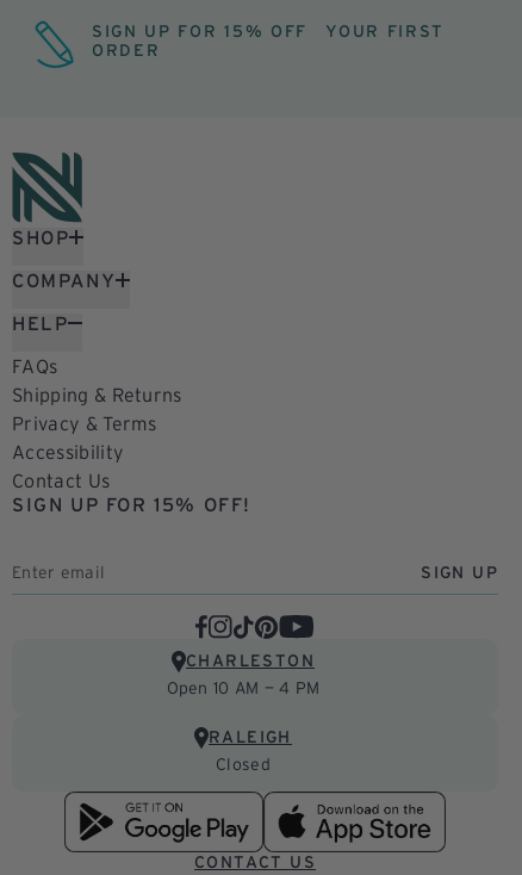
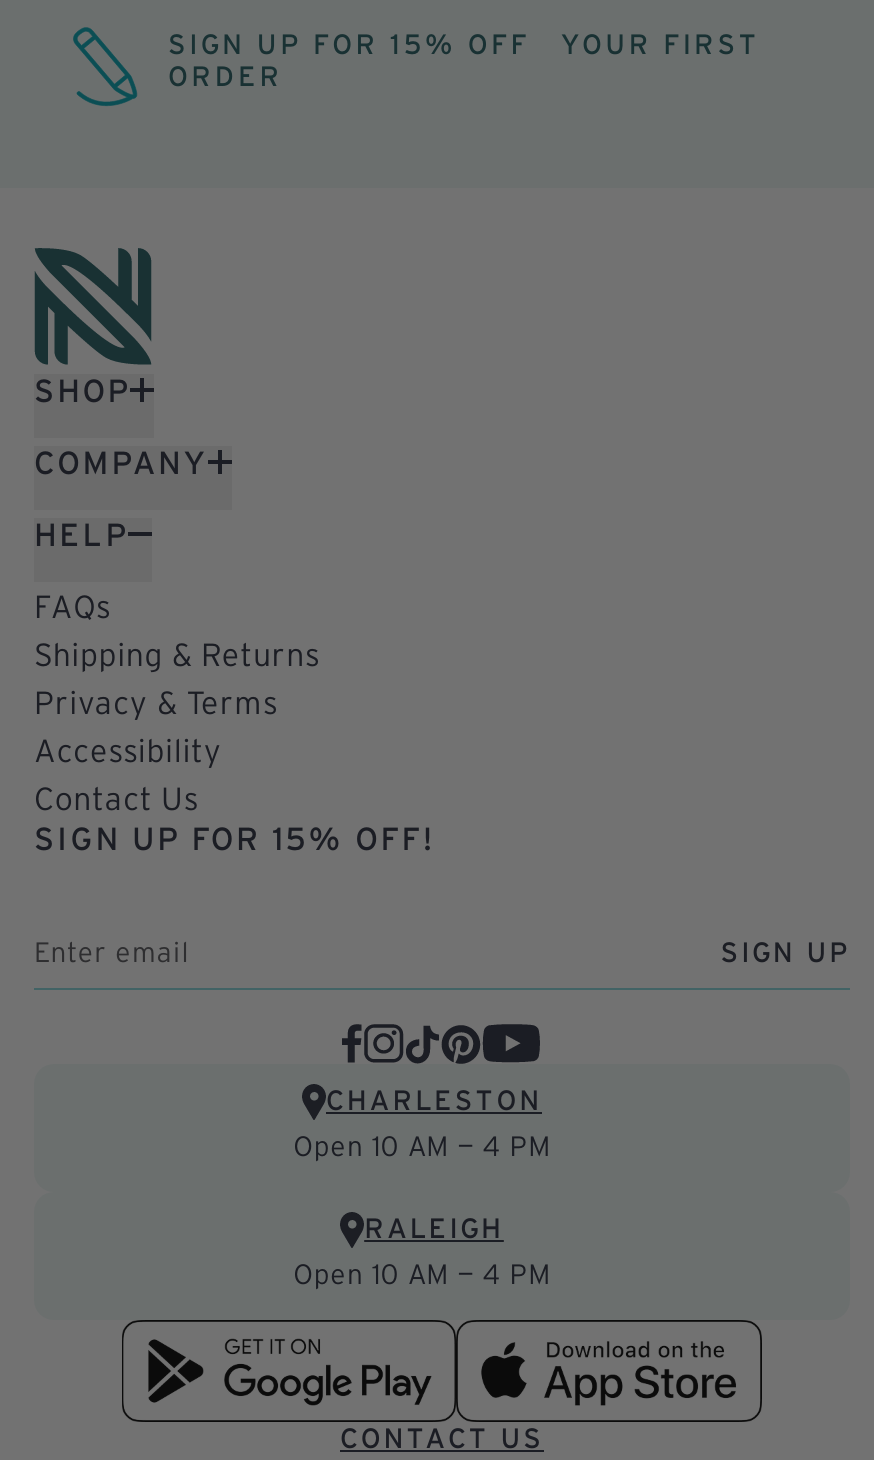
- Closed
+ Open 10 AM — 4 PM
